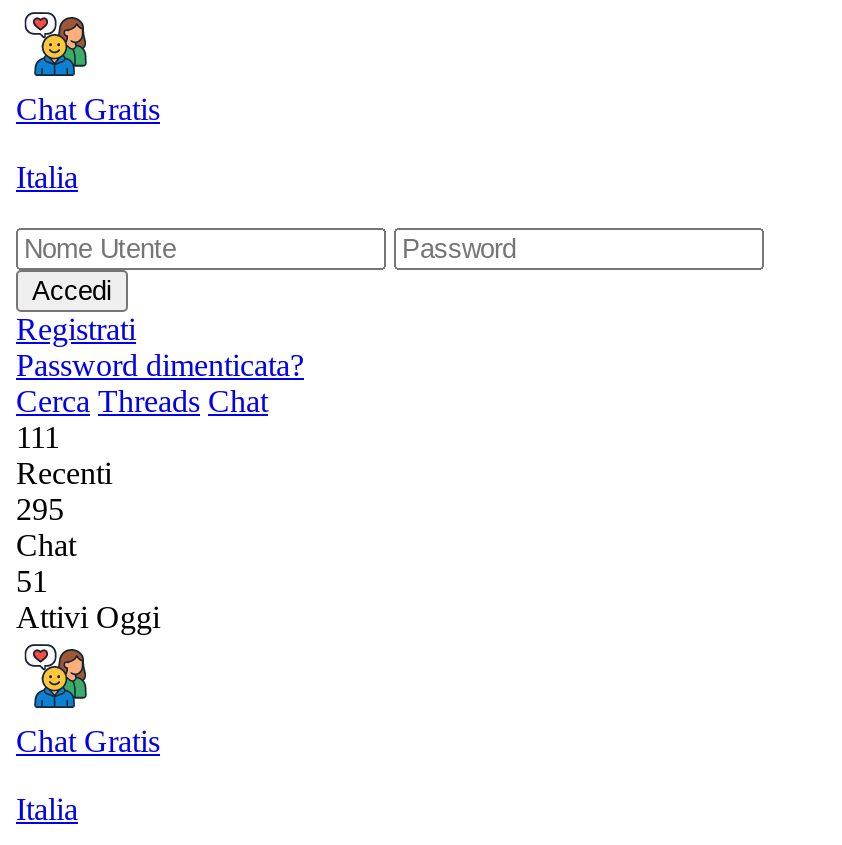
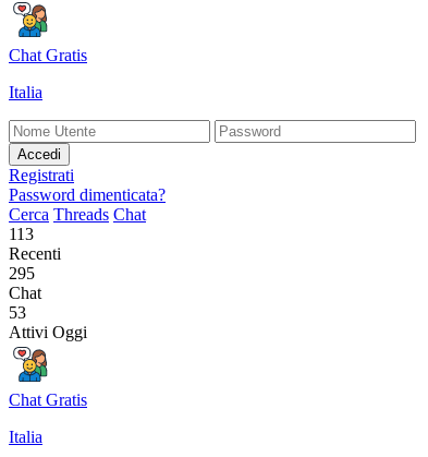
- 111
+ 113

- 51
+ 53
